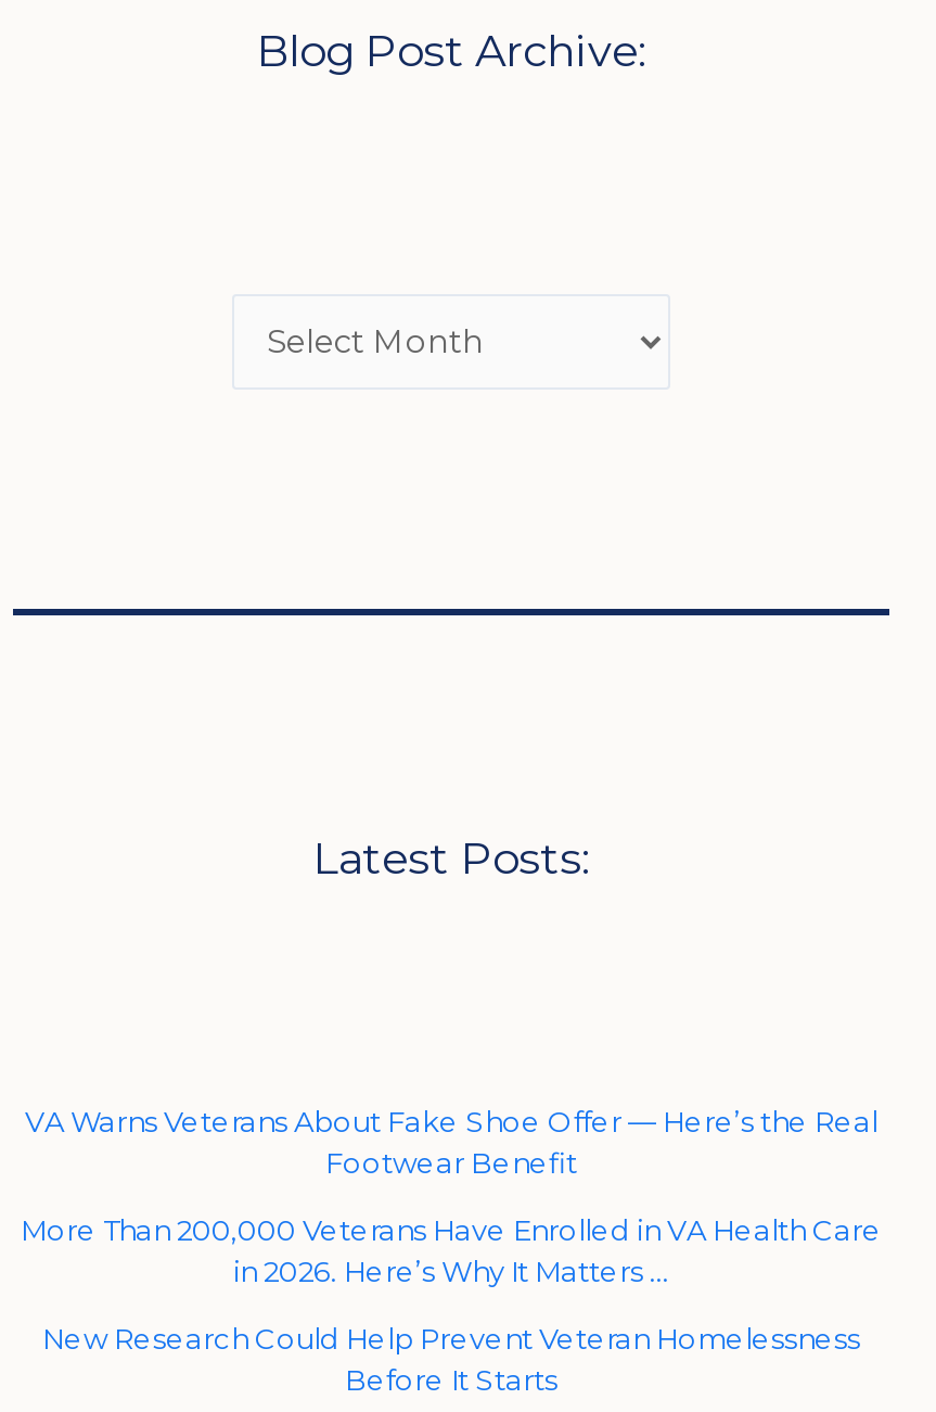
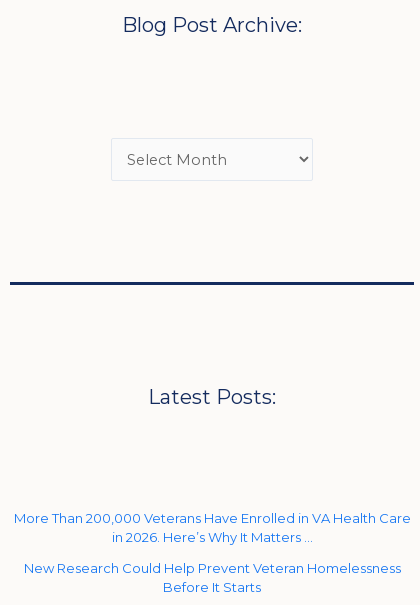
- VA Warns Veterans About Fake Shoe Offer — Here’s the Real
- Footwear Benefit
